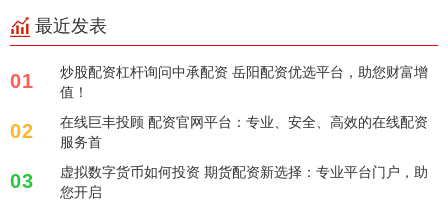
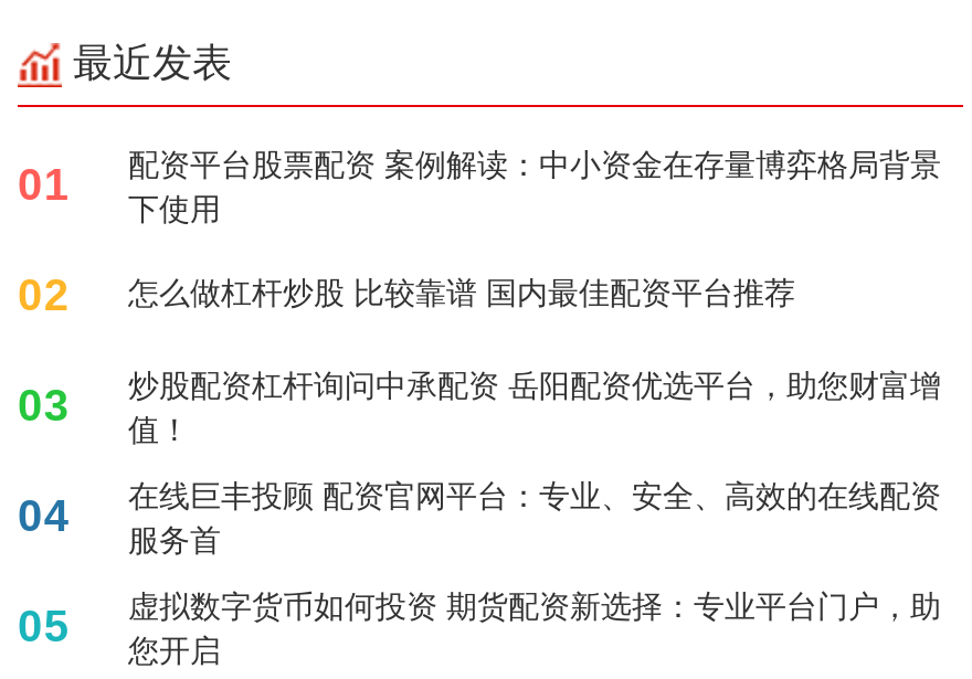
+ 配资平台股票配资 案例解读：中小资金在存量博弈格局背景
+ 下使用
+ 02
+ 怎么做杠杆炒股 比较靠谱 国内最佳配资平台推荐
+ 03

- 02 在线巨丰投顾 配资官网平台：专业、安全、高效的在线配资 服务首
+ 04 在线巨丰投顾 配资官网平台：专业、安全、高效的在线配资 服务首

- 03 虚拟数字货币如何投资 期货配资新选择：专业平台门户，助 您开启
+ 05 虚拟数字货币如何投资 期货配资新选择：专业平台门户，助 您开启
